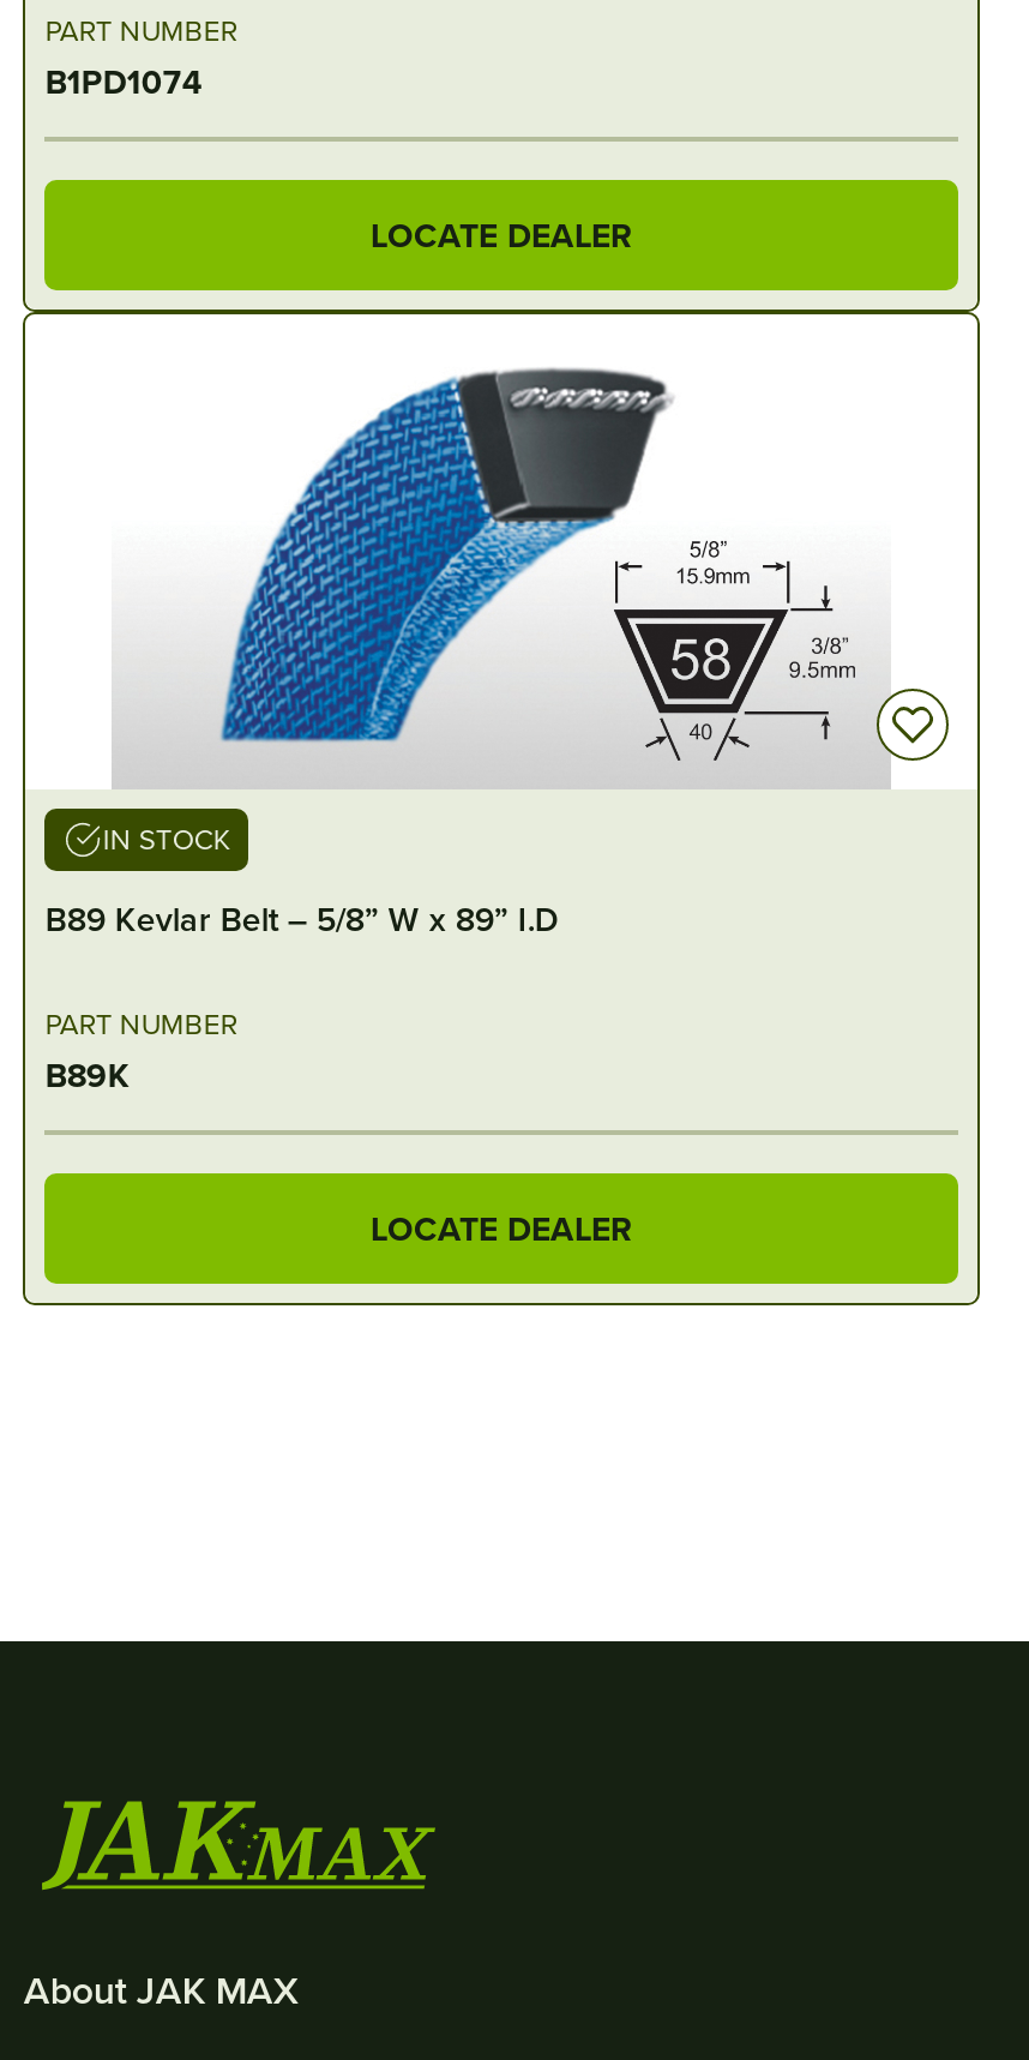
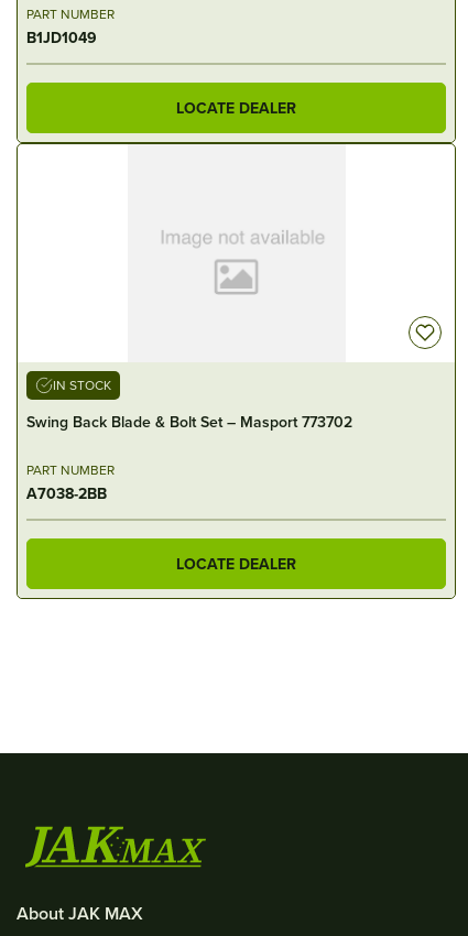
- B1PD1074
+ B1JD1049

- [image]

- B89 Kevlar Belt – 5/8” W x 89” I.D
+ Swing Back Blade & Bolt Set – Masport 773702

- B89K
+ A7038-2BB
